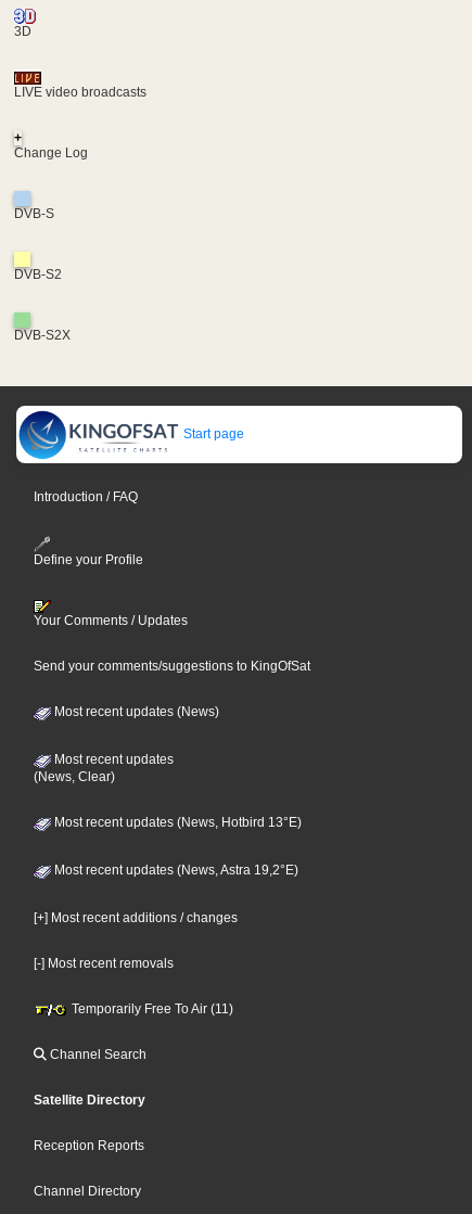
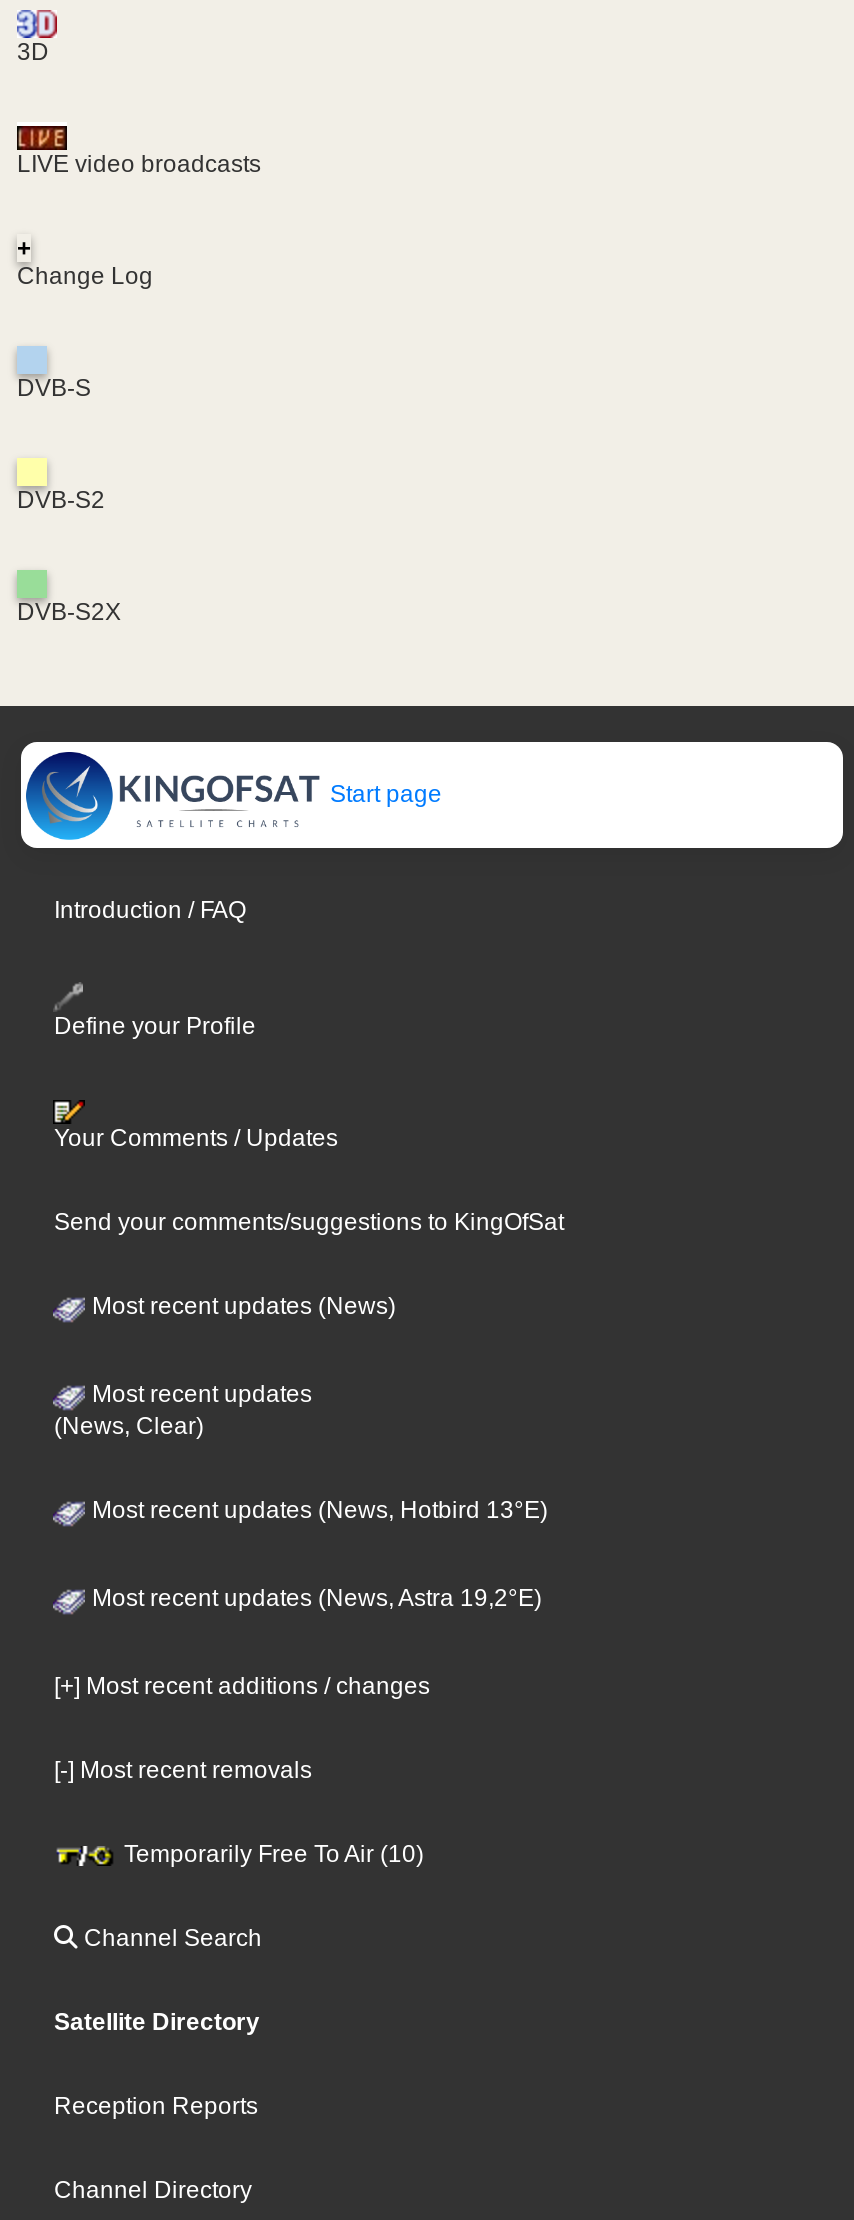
- Temporarily Free To Air (11)
+ Temporarily Free To Air (10)
